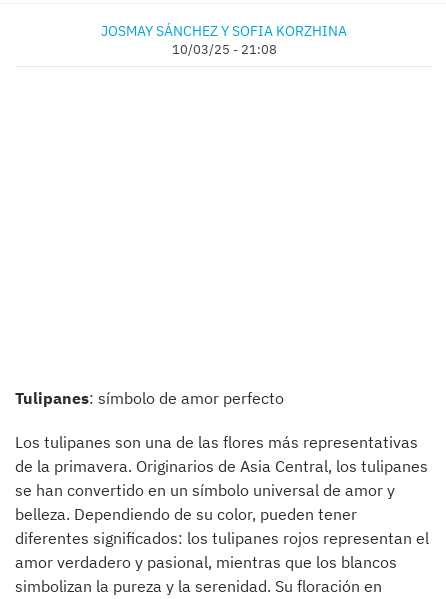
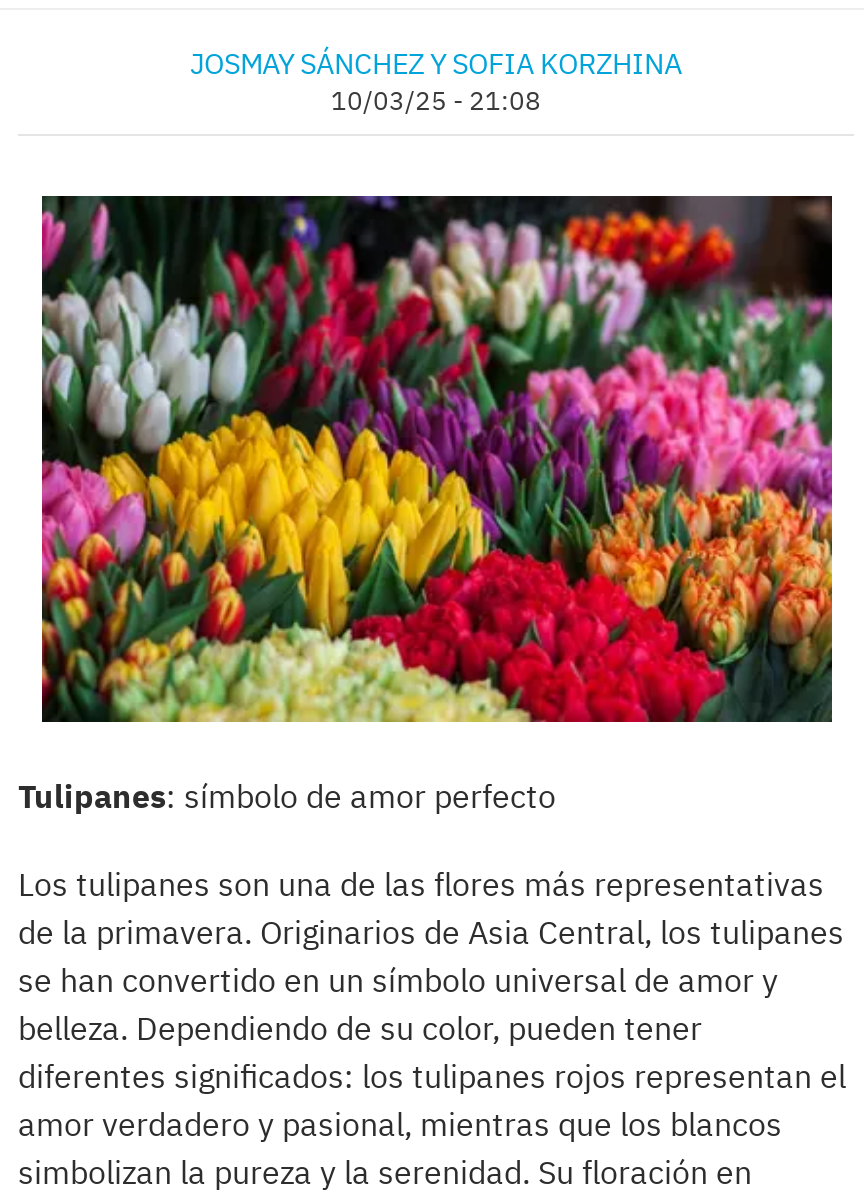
+ [image]
